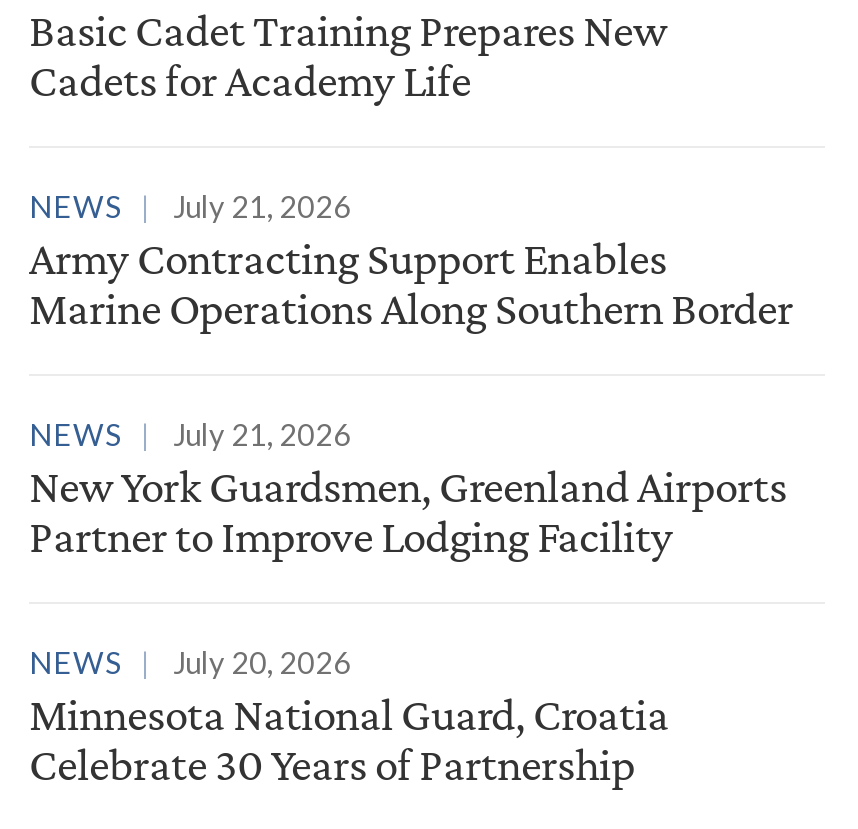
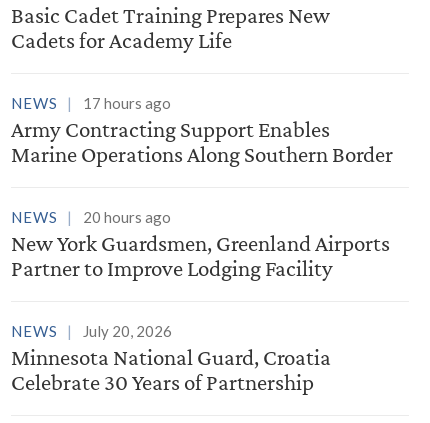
- NEWS July 21, 2026
+ NEWS 17 hours ago

- NEWS July 21, 2026
+ NEWS 20 hours ago
